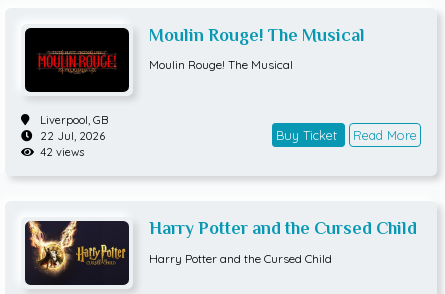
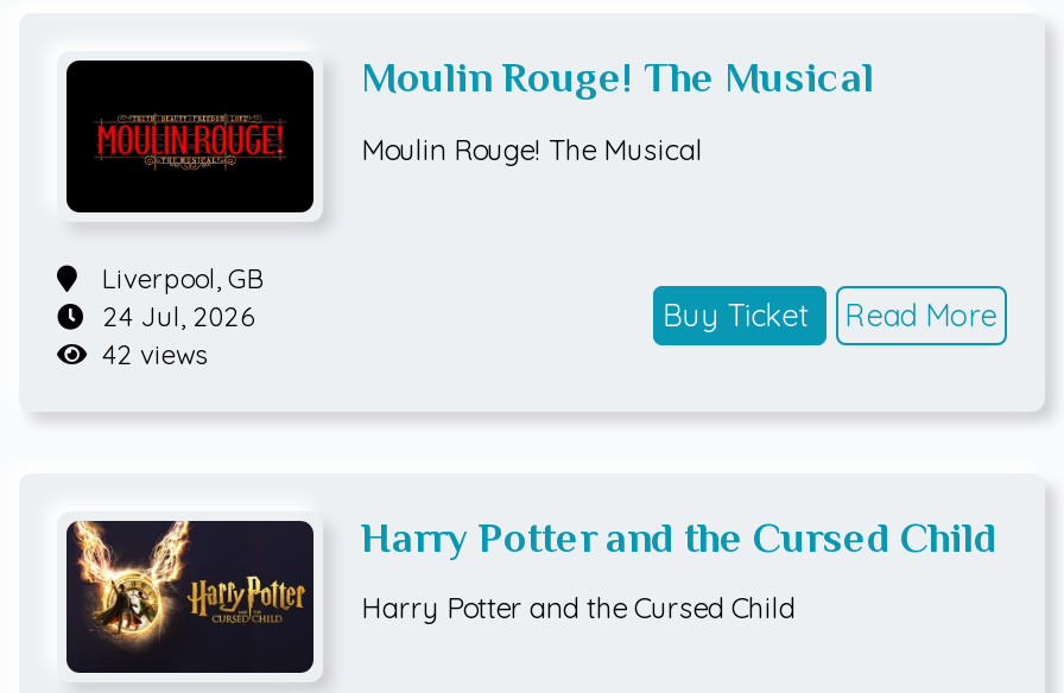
- 22 Jul, 2026
+ 24 Jul, 2026
